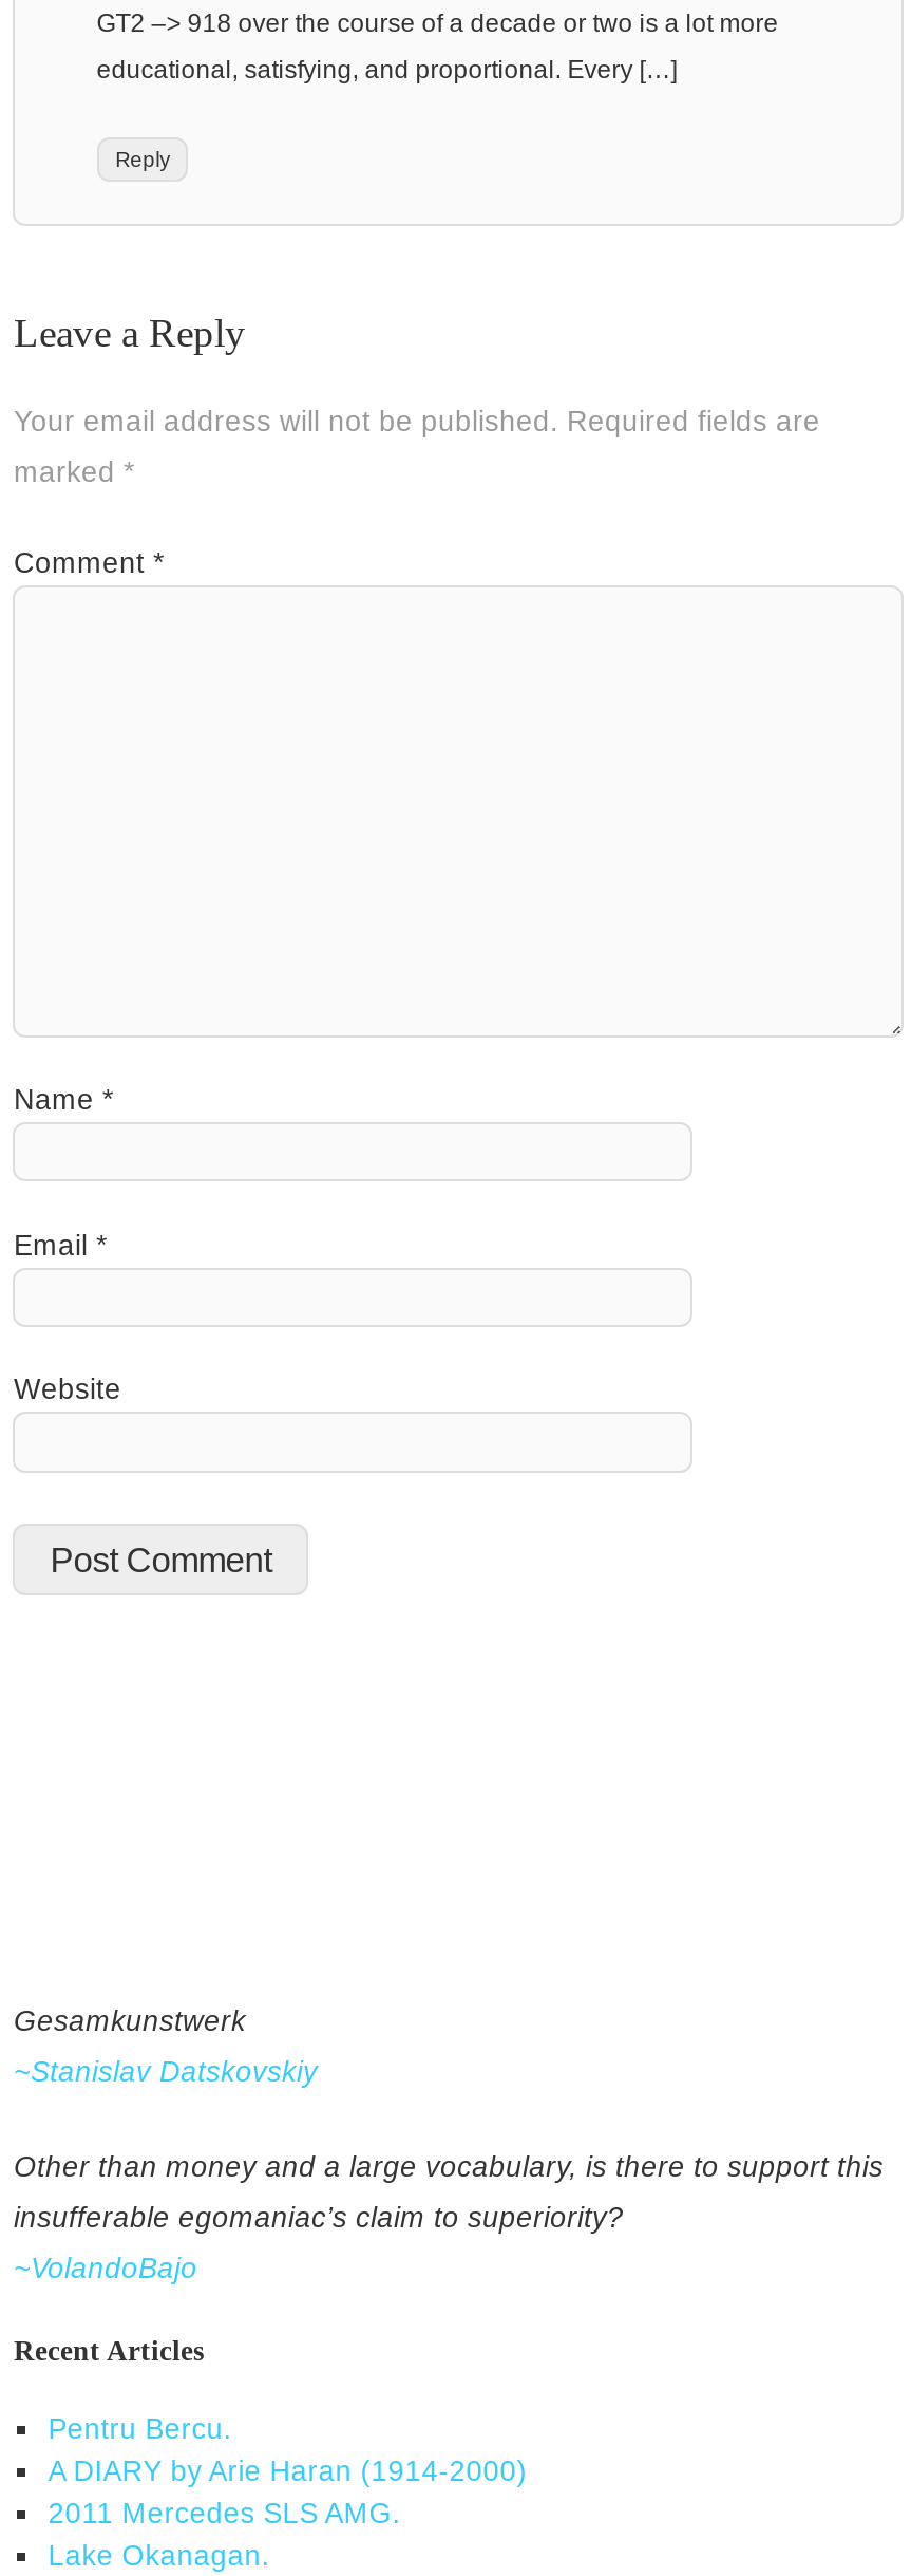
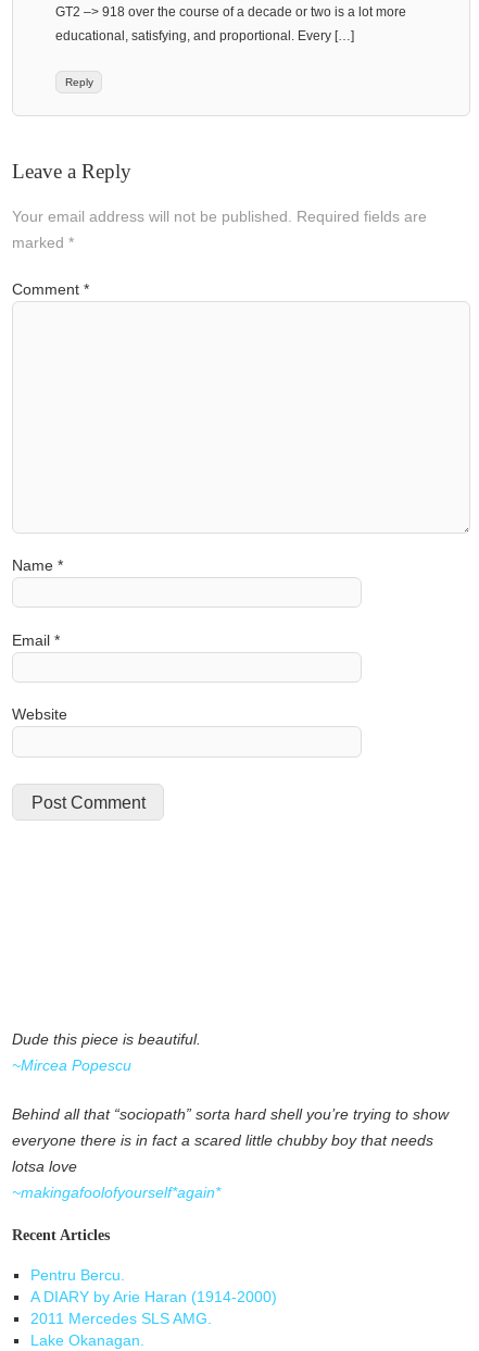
- Gesamkunstwerk
- ~Stanislav Datskovskiy
- Other than money and a large vocabulary, is there to support this
- insufferable egomaniac’s claim to superiority?
- ~VolandoBajo
+ Dude this piece is beautiful.
+ ~Mircea Popescu
+ Behind all that “sociopath” sorta hard shell you’re trying to show
+ everyone there is in fact a scared little chubby boy that needs
+ lotsa love
+ ~makingafoolofyourself*again*
